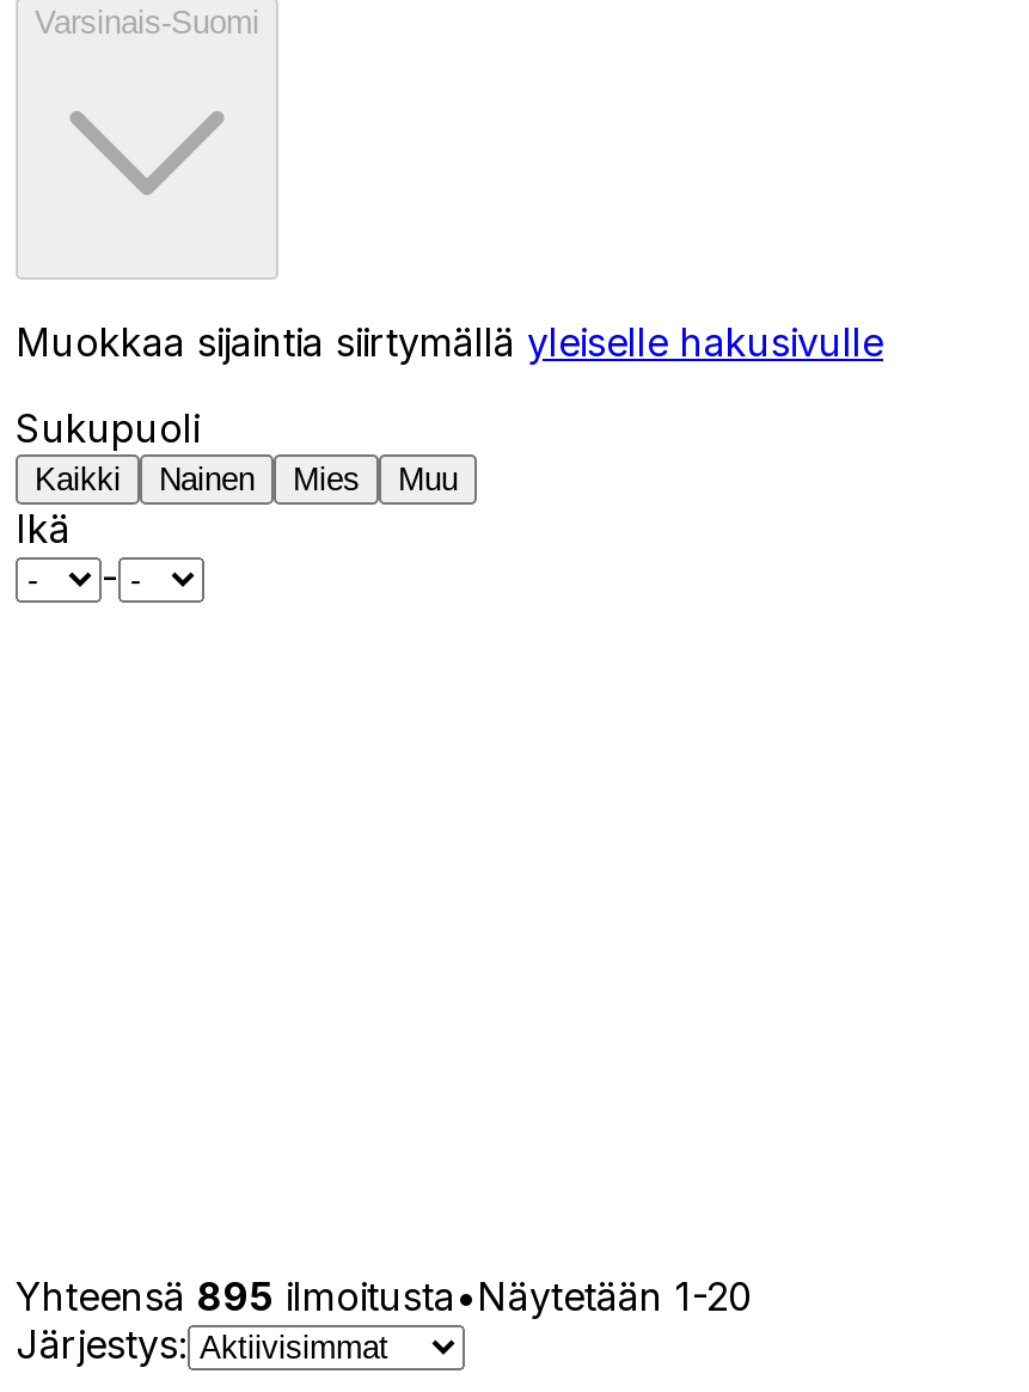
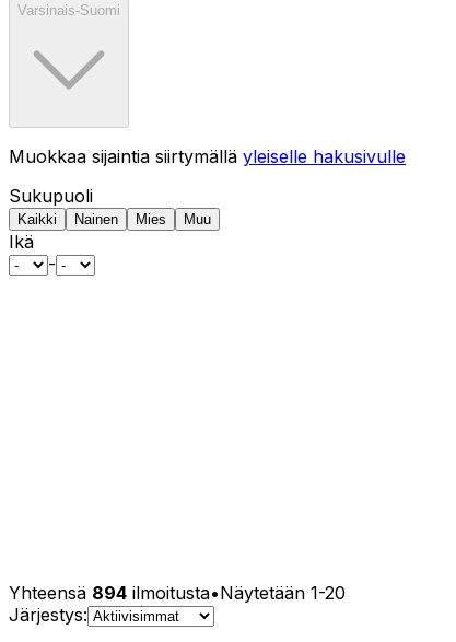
- Yhteensä 895 ilmoitusta • Näytetään 1-20
+ Yhteensä 894 ilmoitusta • Näytetään 1-20
